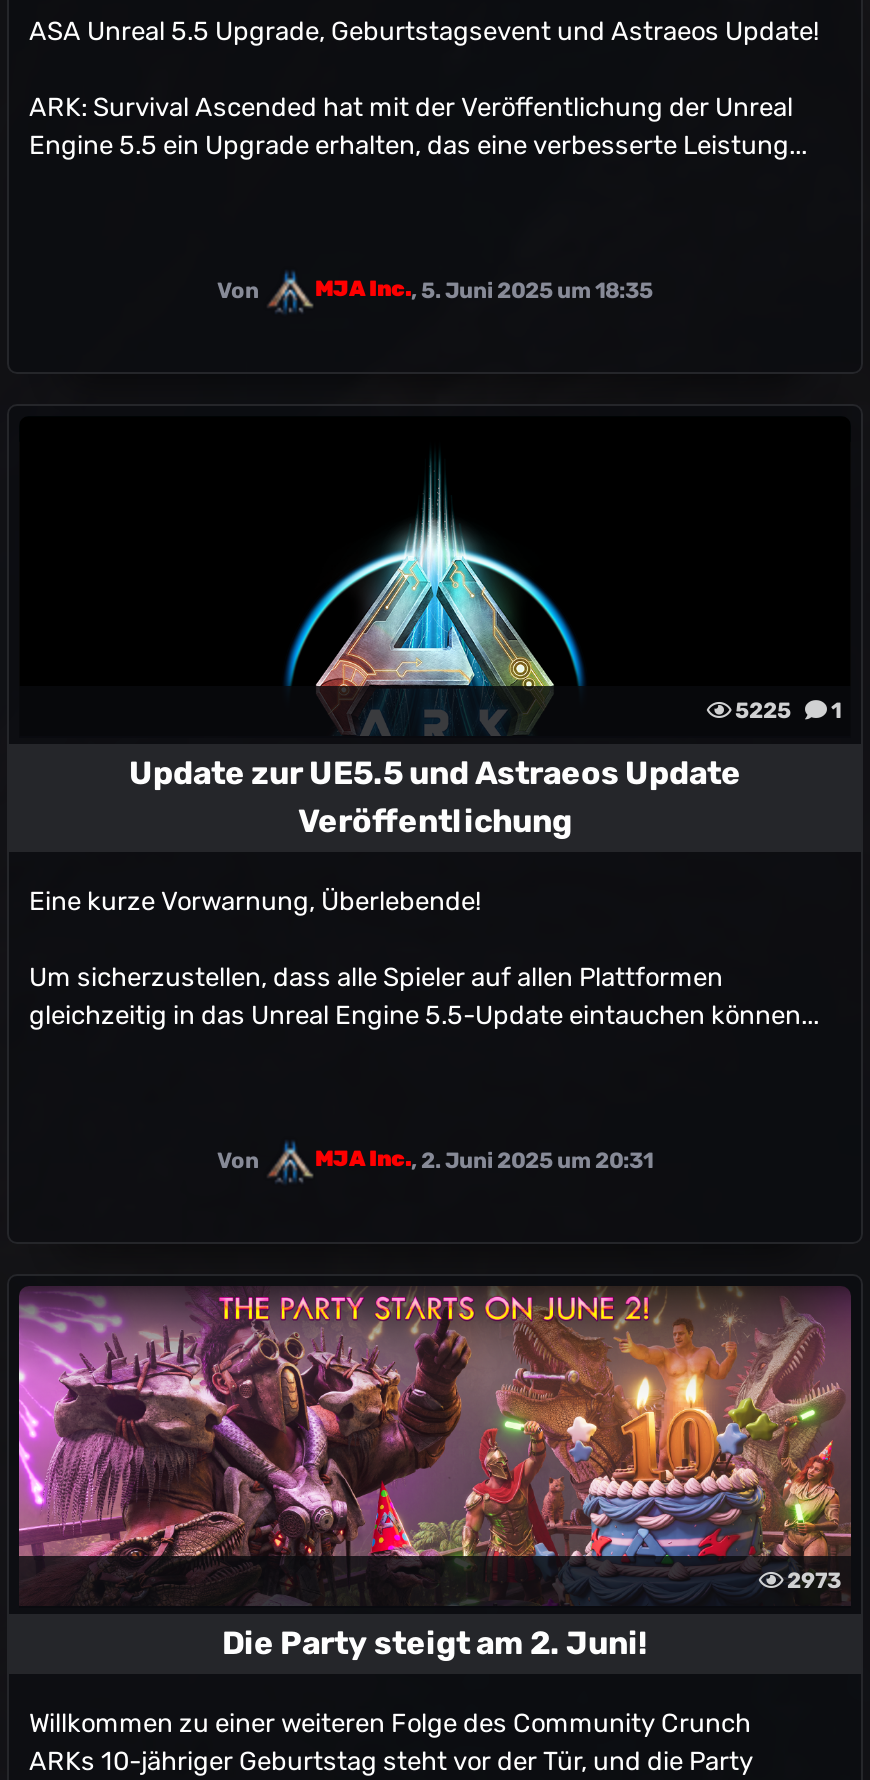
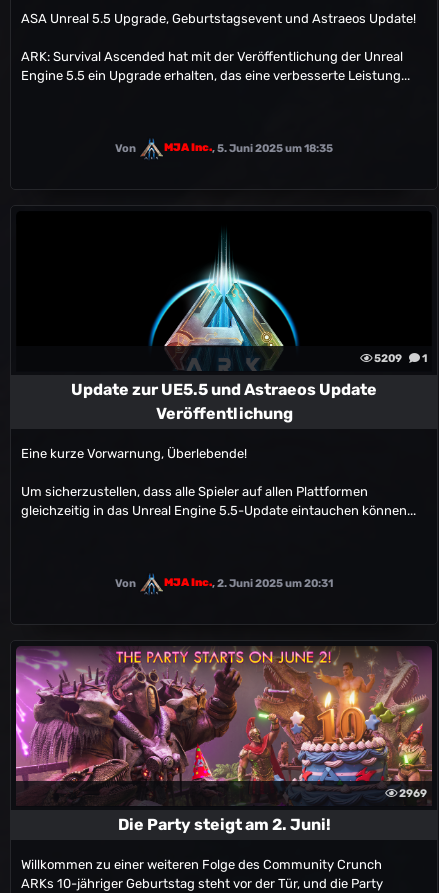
- 5225 1
+ 5209 1

- 2973
+ 2969
